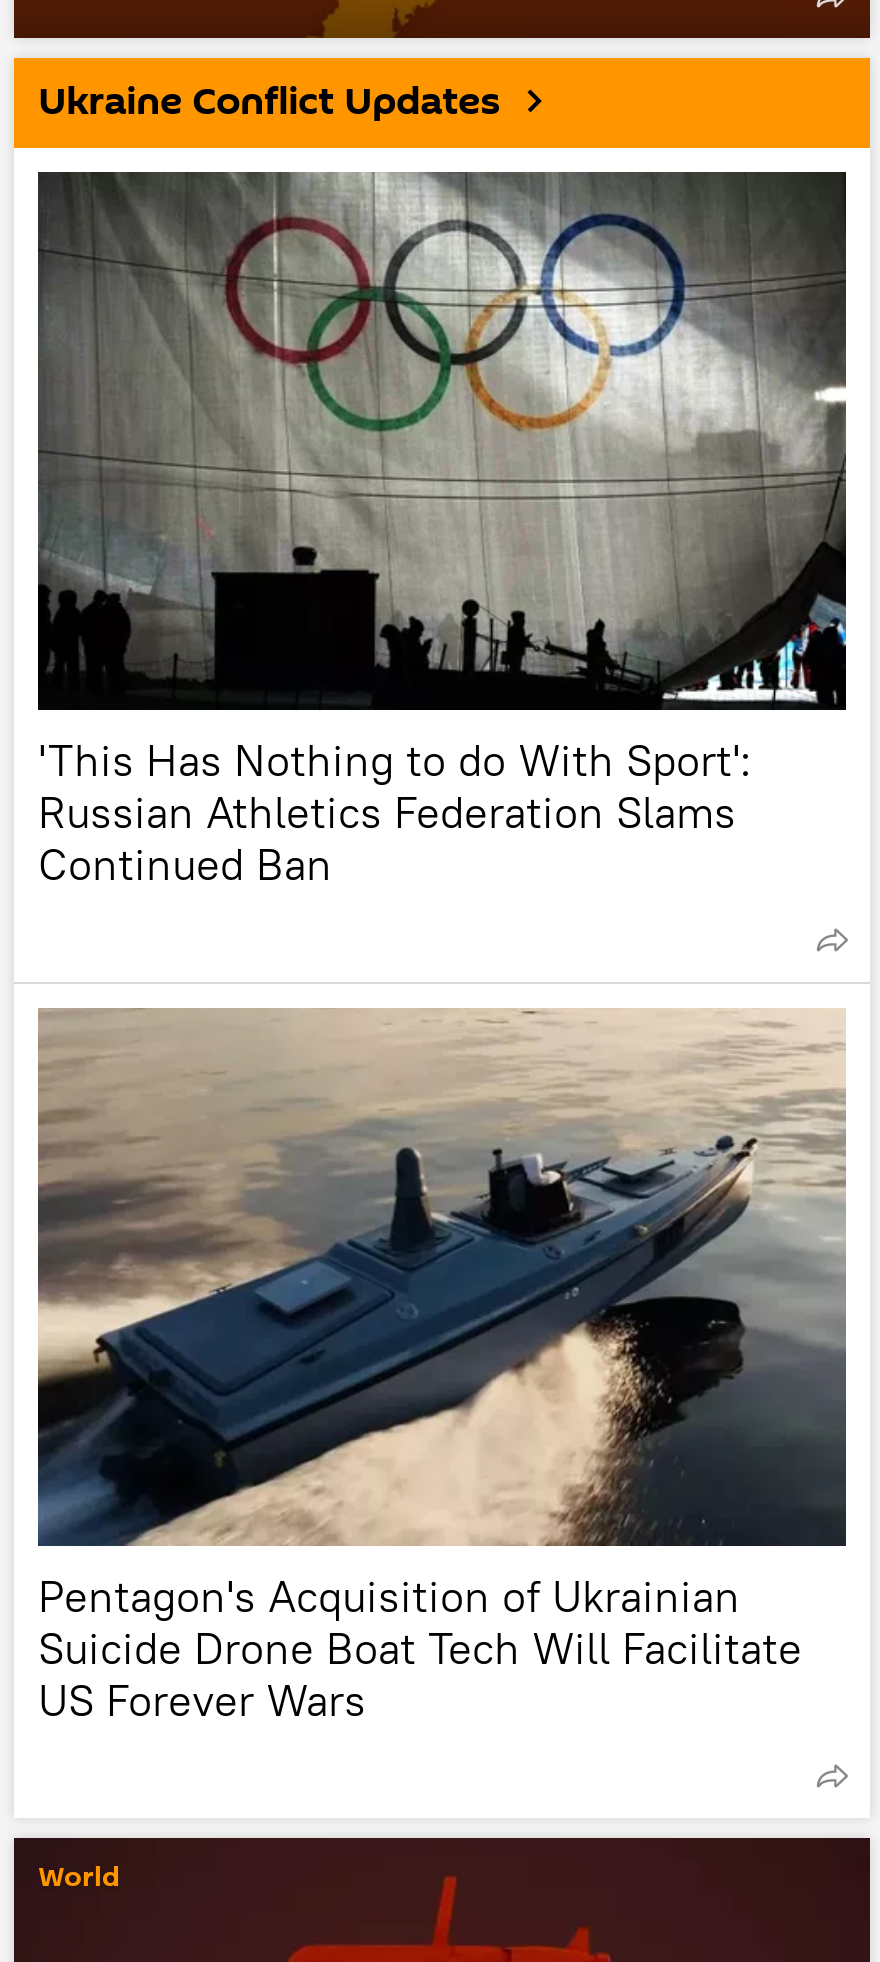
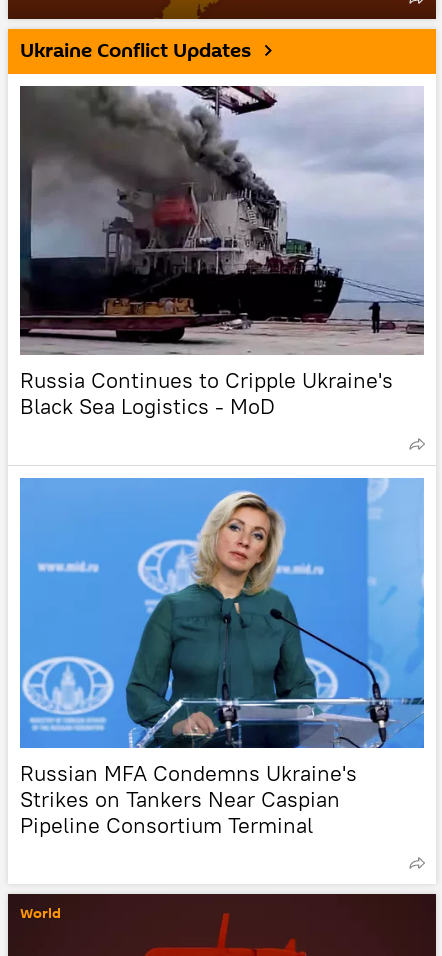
- [image]
- 'This Has Nothing to do With Sport':
- Russian Athletics Federation Slams
- Continued Ban
+ [image]
+ Russia Continues to Cripple Ukraine's
+ Black Sea Logistics - MoD

- [image]
- Pentagon's Acquisition of Ukrainian
- Suicide Drone Boat Tech Will Facilitate
- US Forever Wars
+ [image]
+ Russian MFA Condemns Ukraine's
+ Strikes on Tankers Near Caspian
+ Pipeline Consortium Terminal
